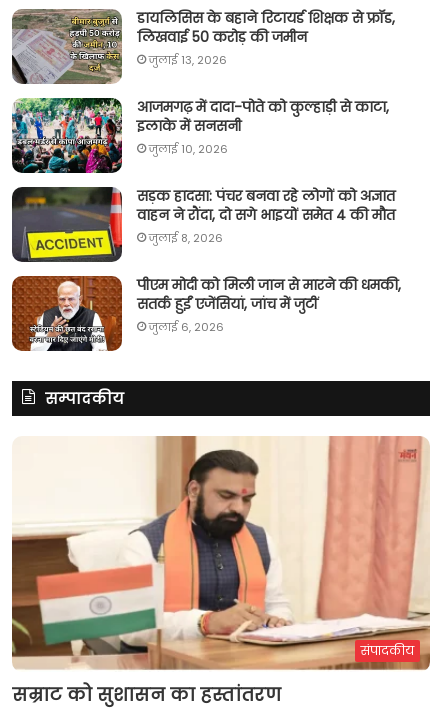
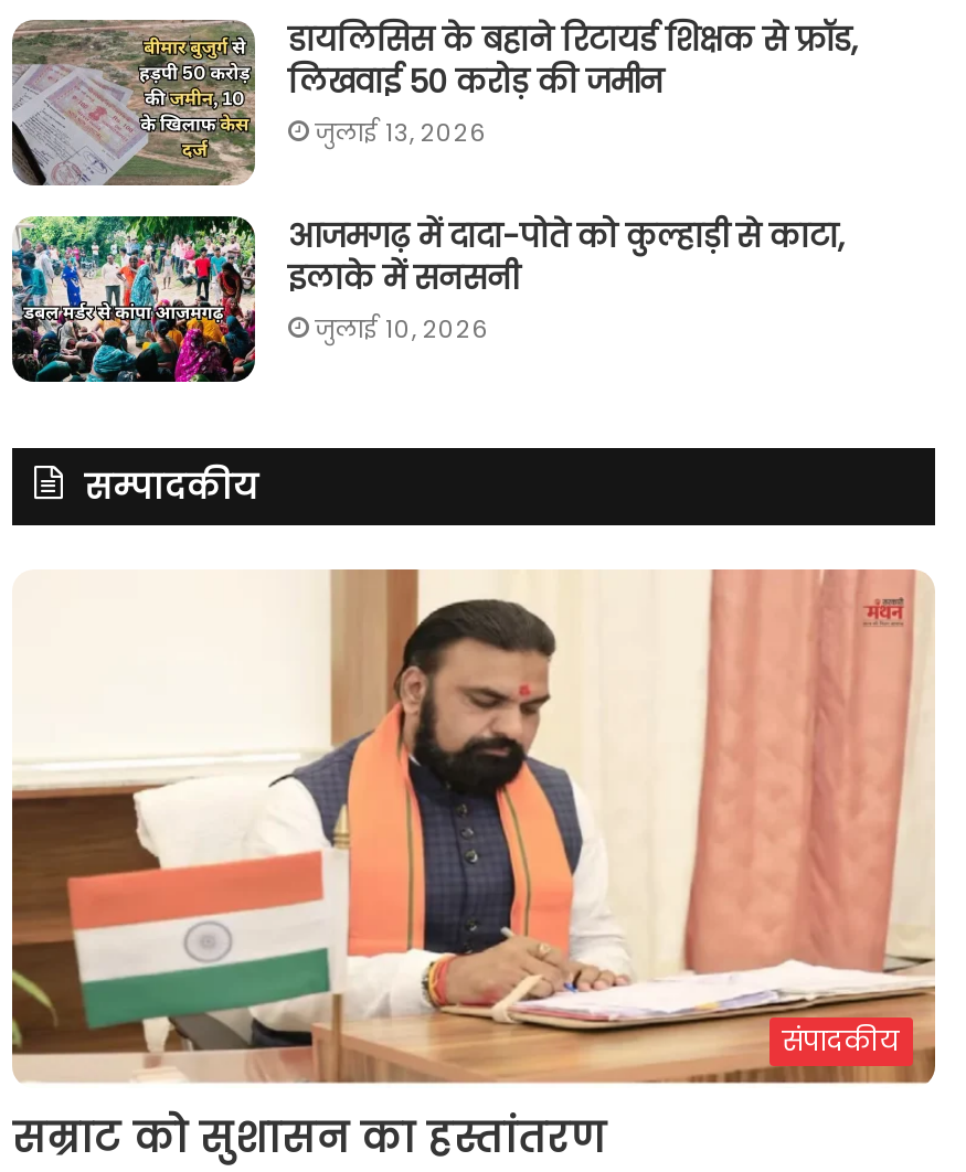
- [image]
- सड़क हादसा: पंचर बनवा रहे लोगों को अज्ञात
- वाहन ने रौंदा, दो सगे भाइयों समेत 4 की मौत
- जुलाई 8, 2026
- पीएम मोदी को मिली जान से मारने की धमकी,
- सतर्क हुईं एजेंसियां, जांच में जुटीं
- जुलाई 6, 2026

- [image]
